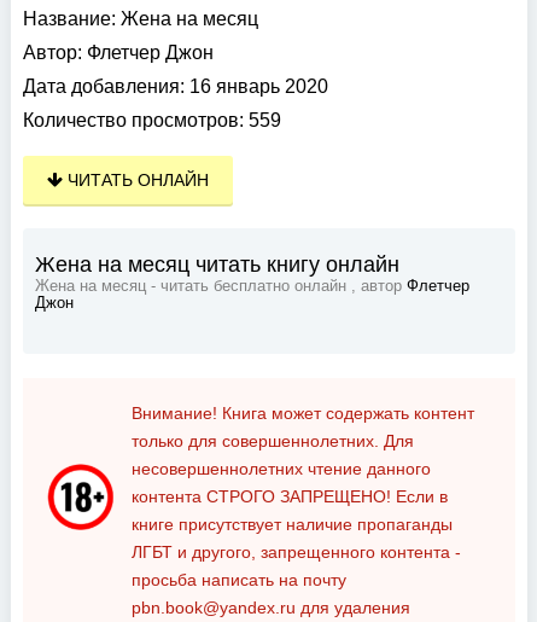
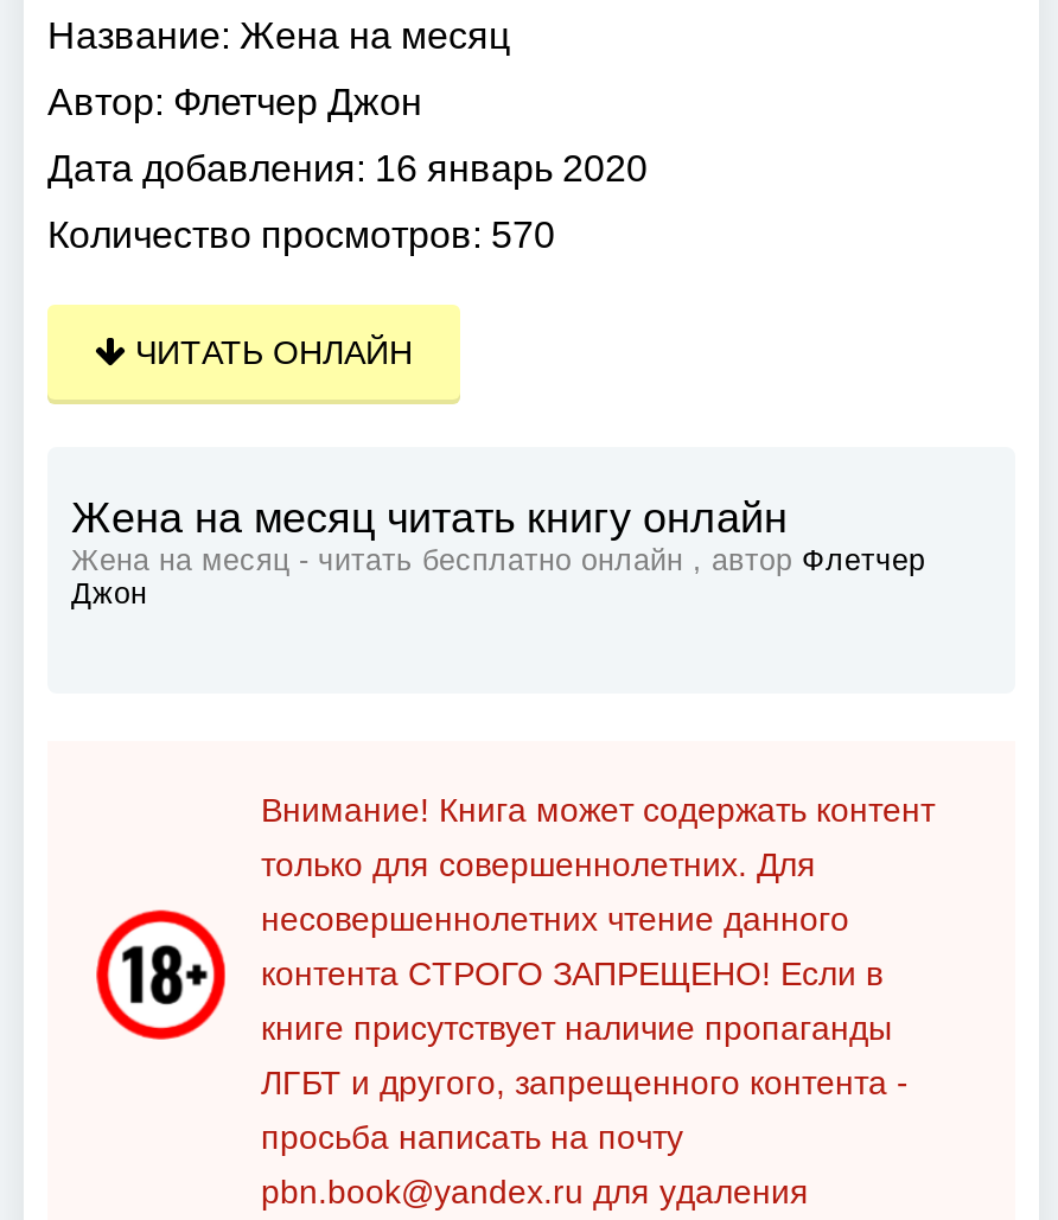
- Количество просмотров: 559
+ Количество просмотров: 570
